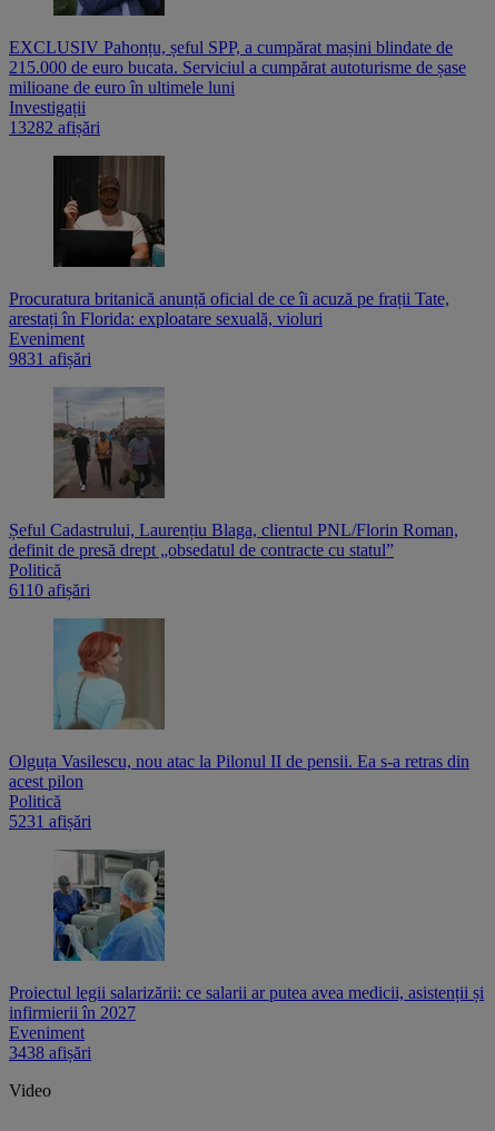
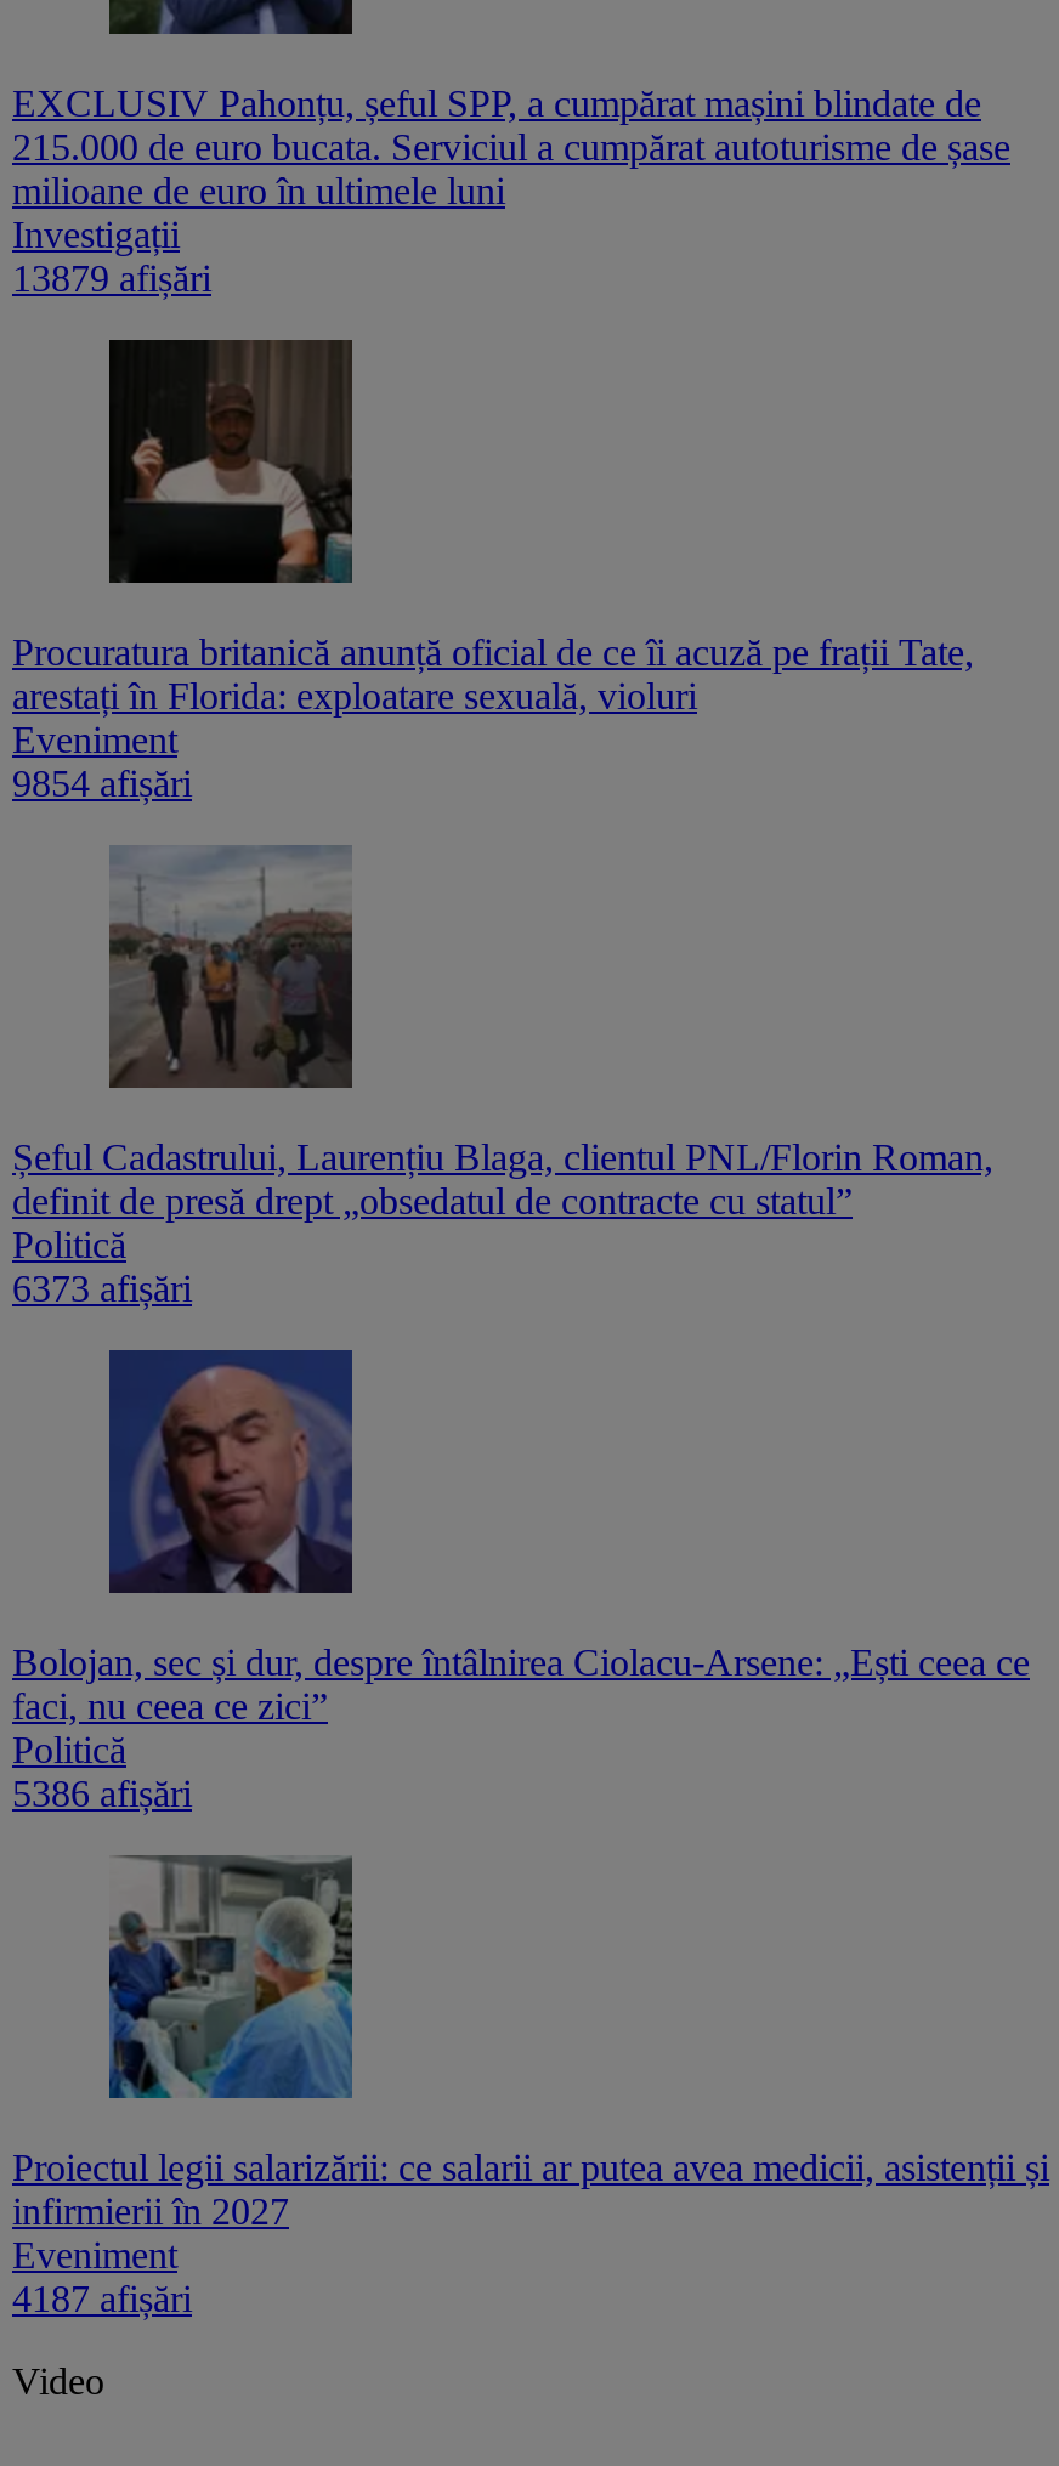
- 13282 afișări
+ 13879 afișări

- 9831 afișări
+ 9854 afișări

- 6110 afișări
+ 6373 afișări

- [image]
- Olguța Vasilescu, nou atac la Pilonul II de pensii. Ea s-a retras din
- acest pilon
+ [image]
+ Bolojan, sec și dur, despre întâlnirea Ciolacu-Arsene: „Ești ceea ce
+ faci, nu ceea ce zici”

- 5231 afișări
+ 5386 afișări

- 3438 afișări
+ 4187 afișări
